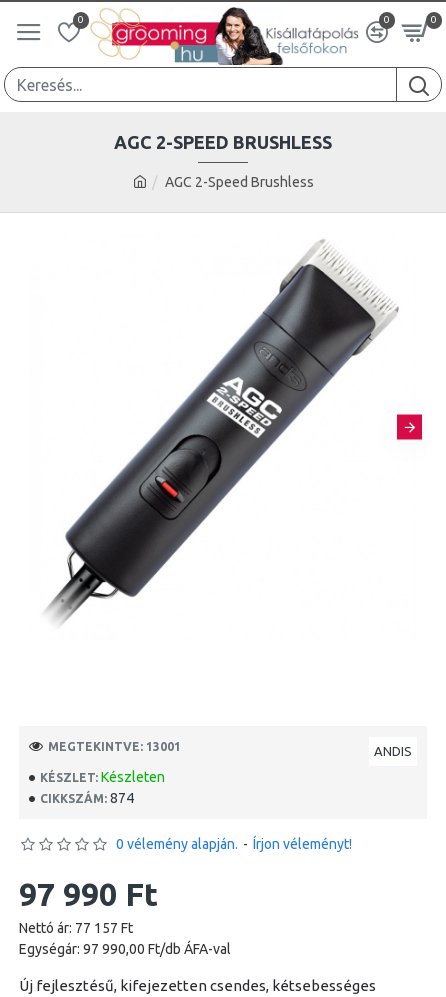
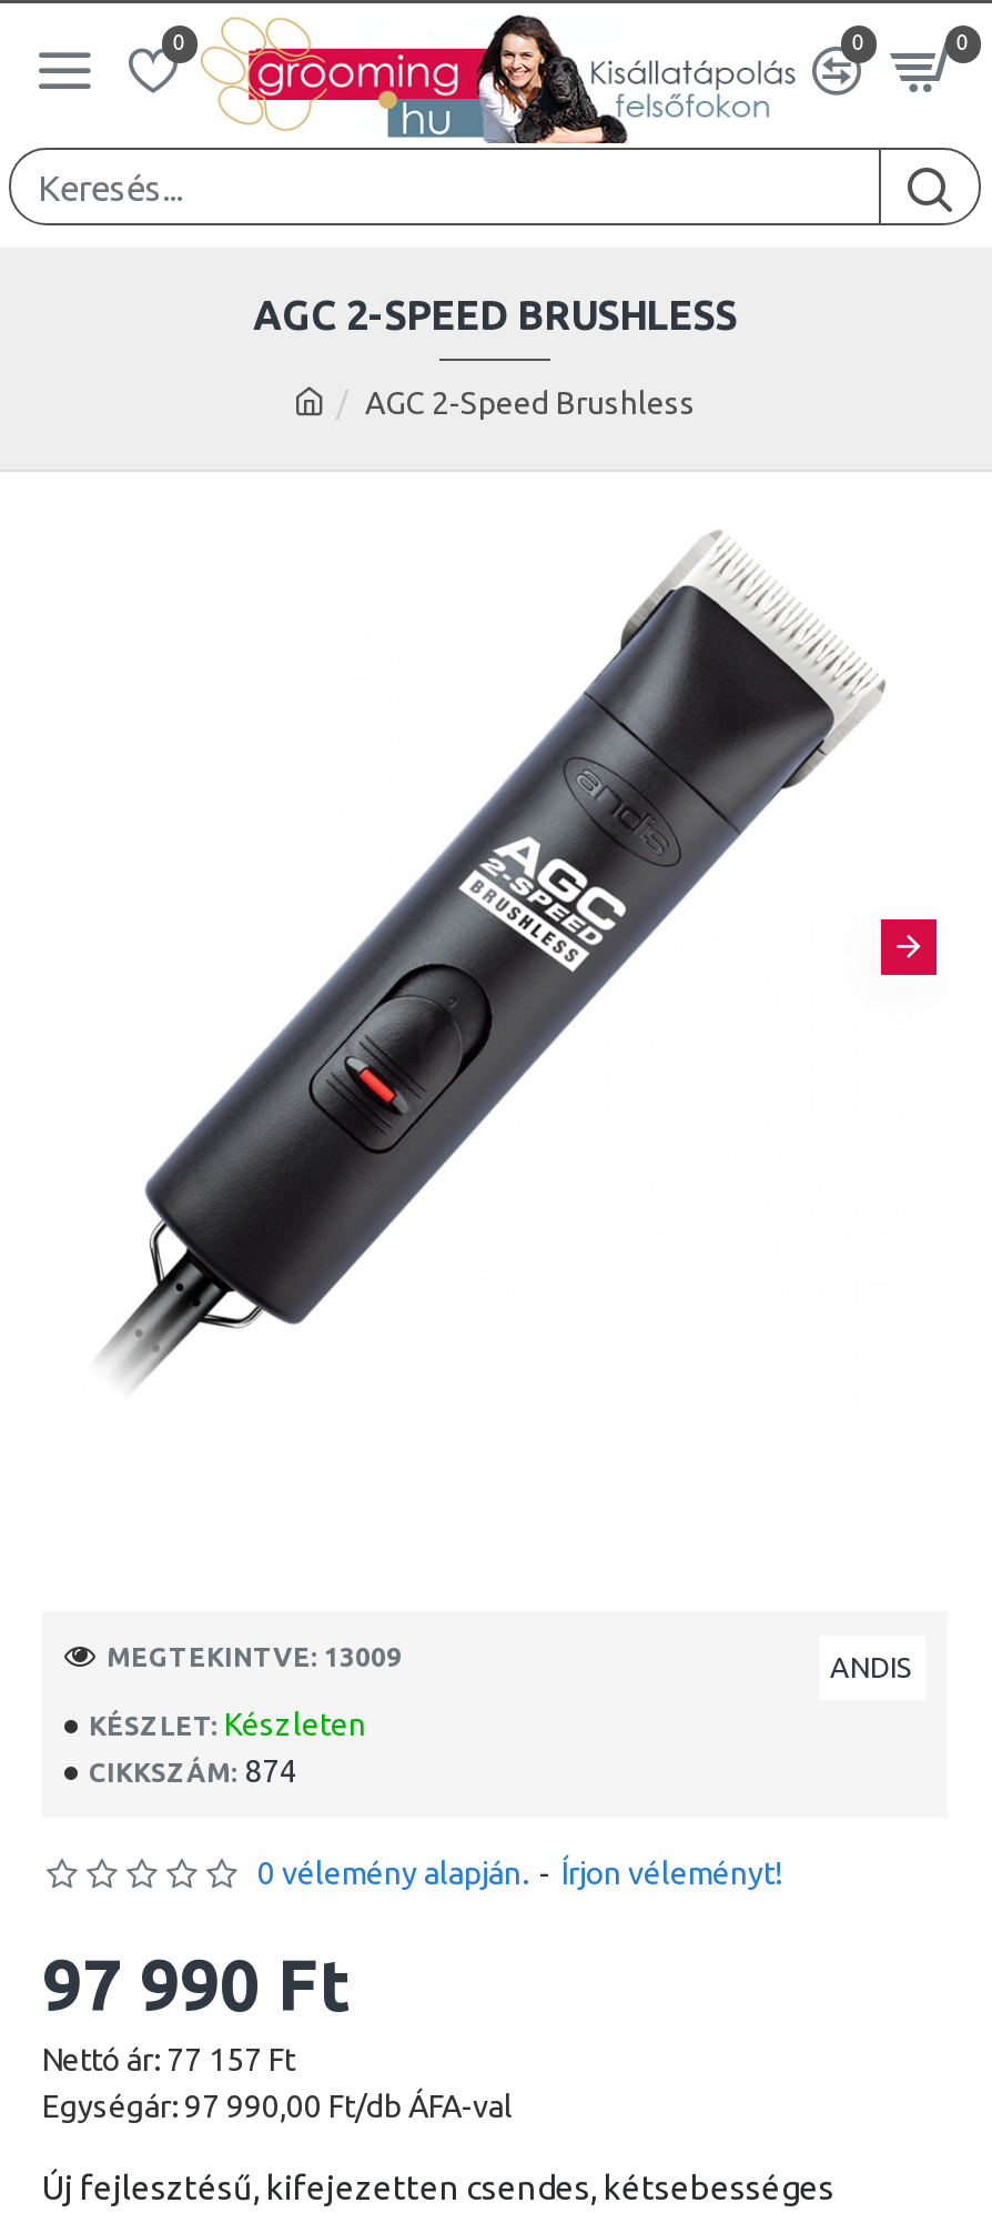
- MEGTEKINTVE: 13001
+ MEGTEKINTVE: 13009
